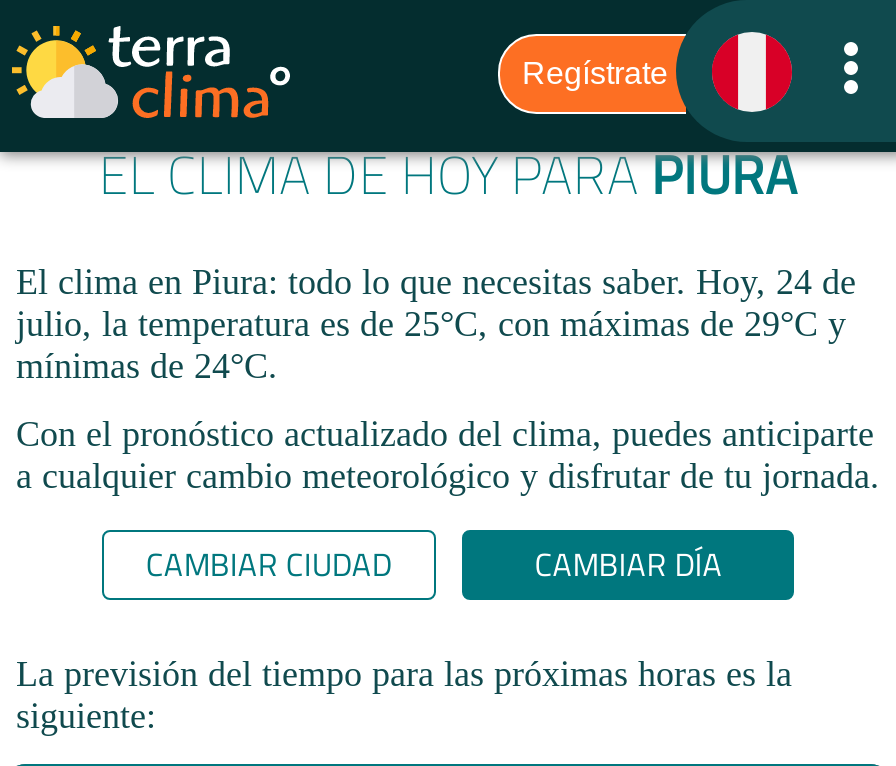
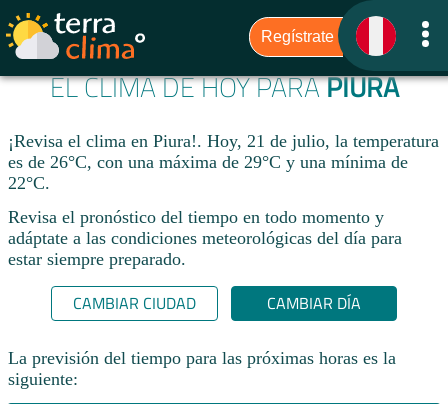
- El clima en Piura: todo lo que necesitas saber. Hoy, 24 de
- julio, la temperatura es de 25°C, con máximas de 29°C y
- mínimas de 24°C.
+ ¡Revisa el clima en Piura!. Hoy, 21 de julio, la temperatura
+ es de 26°C, con una máxima de 29°C y una mínima de
+ 22°C.

- Con el pronóstico actualizado del clima, puedes anticiparte
- a cualquier cambio meteorológico y disfrutar de tu jornada.
+ Revisa el pronóstico del tiempo en todo momento y
+ adáptate a las condiciones meteorológicas del día para
+ estar siempre preparado.
